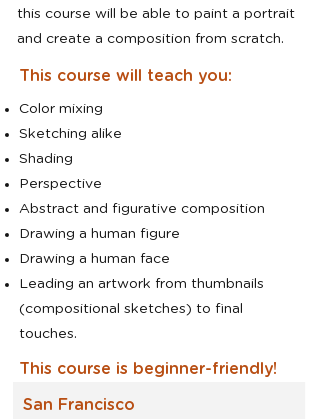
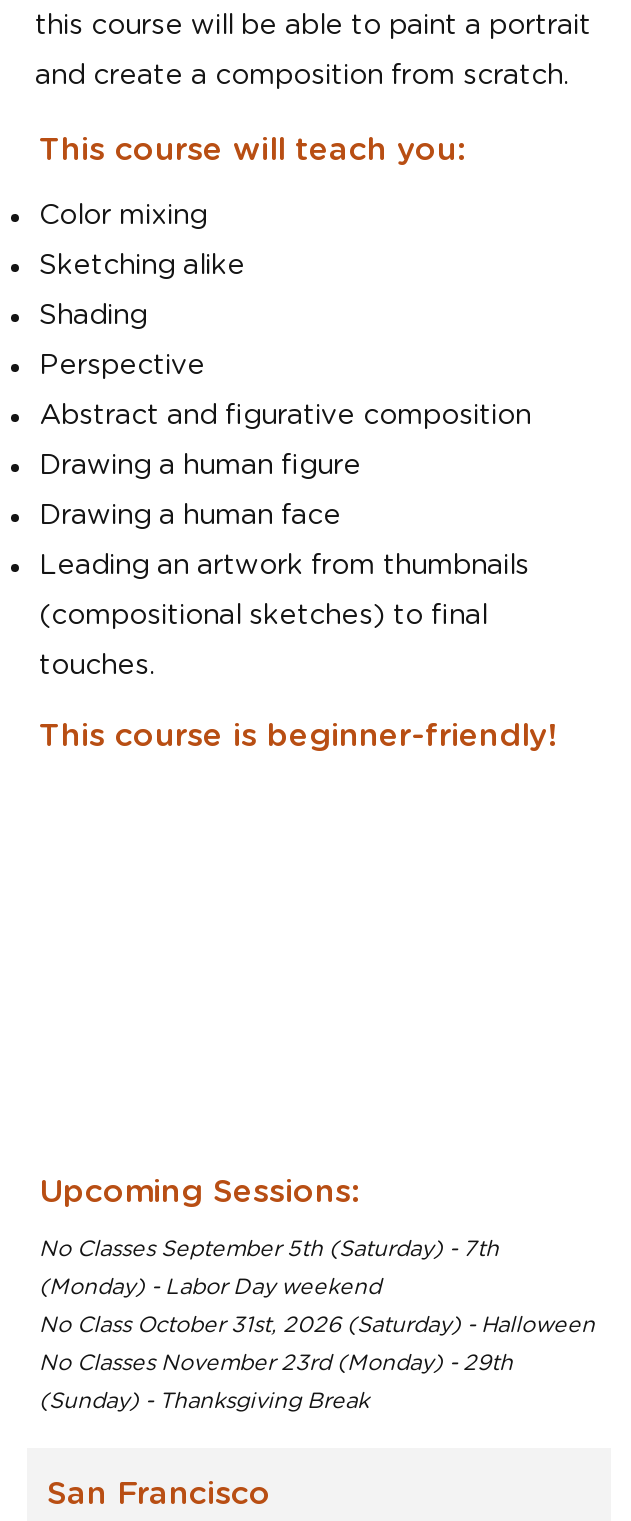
+ Upcoming Sessions:
+ No Classes September 5th (Saturday) - 7th
+ (Monday) - Labor Day weekend
+ No Class October 31st, 2026 (Saturday) - Halloween
+ No Classes November 23rd (Monday) - 29th
+ (Sunday) - Thanksgiving Break
